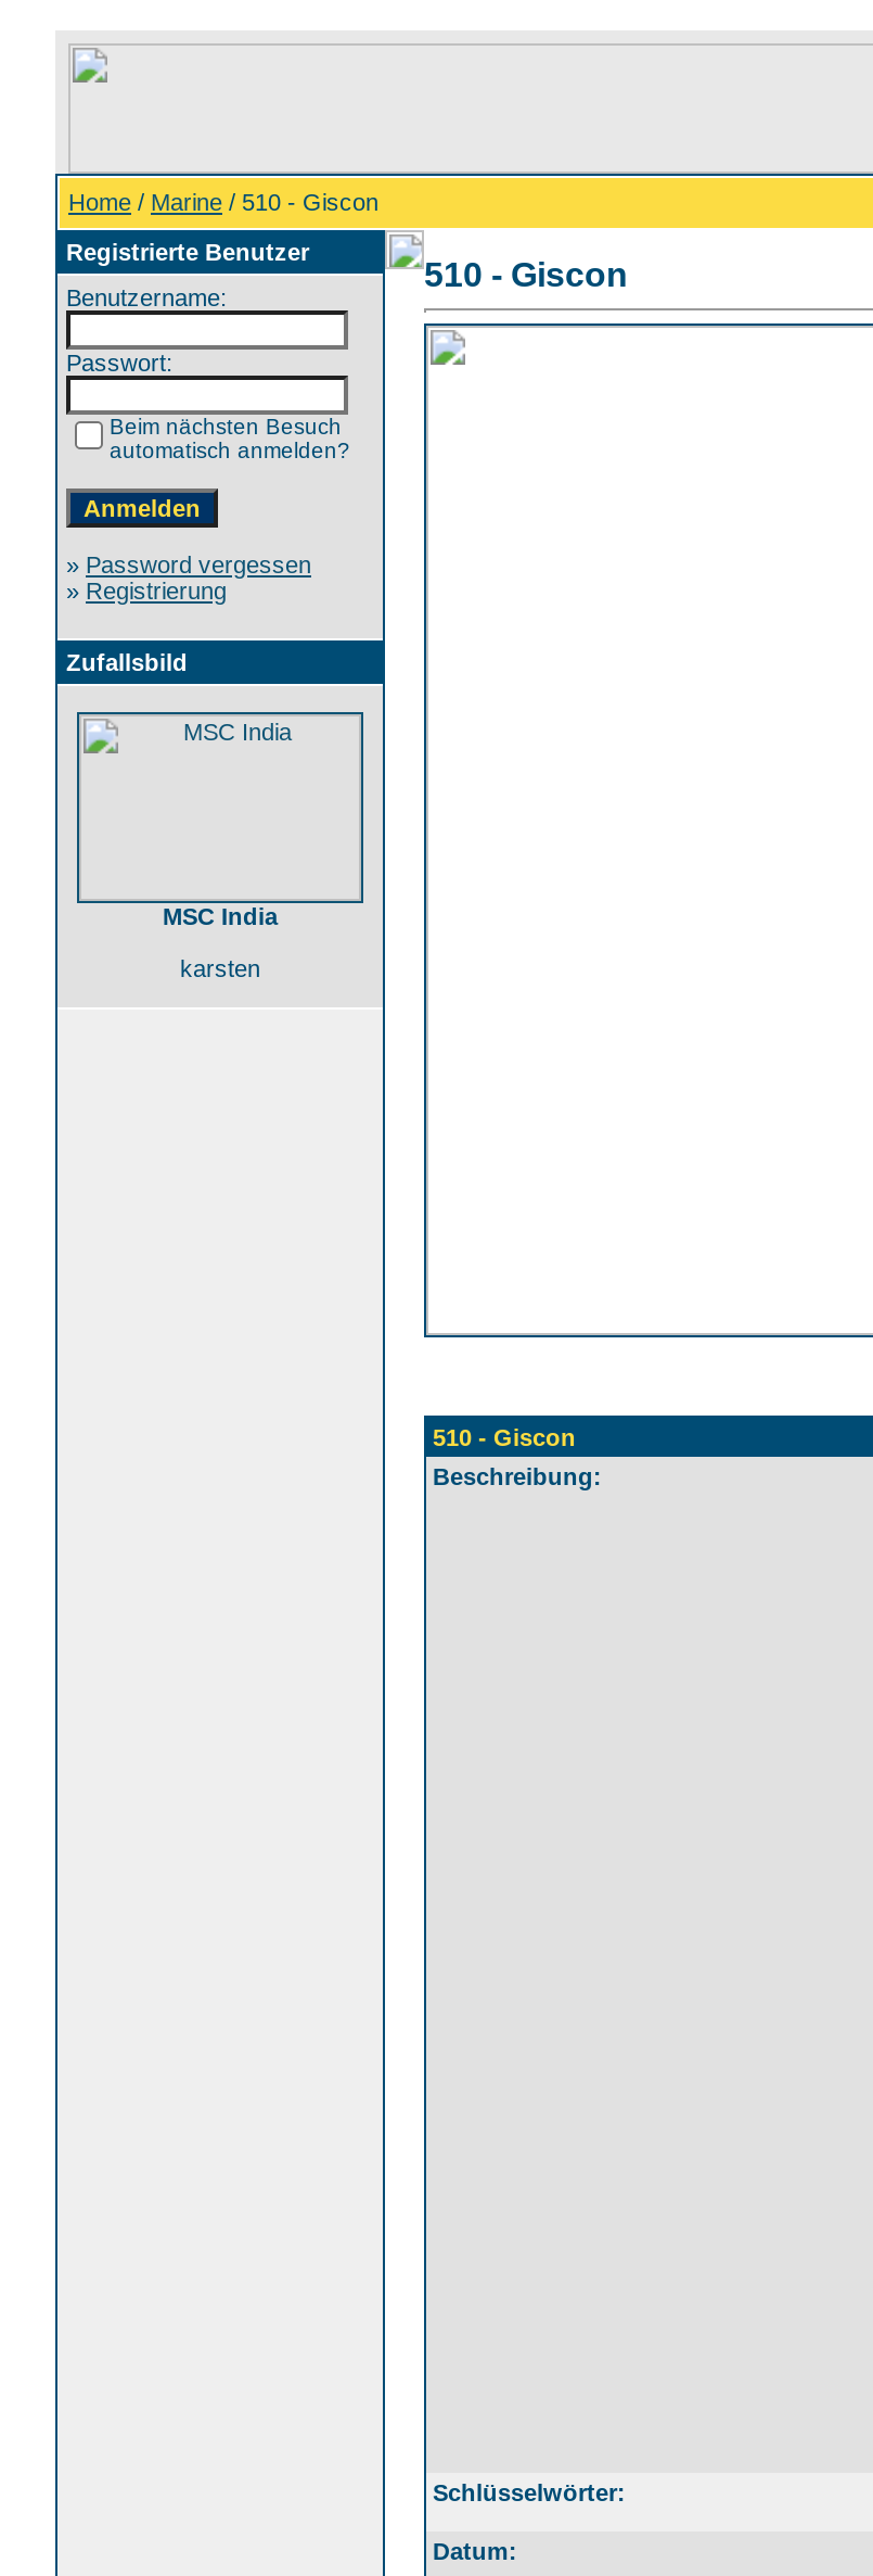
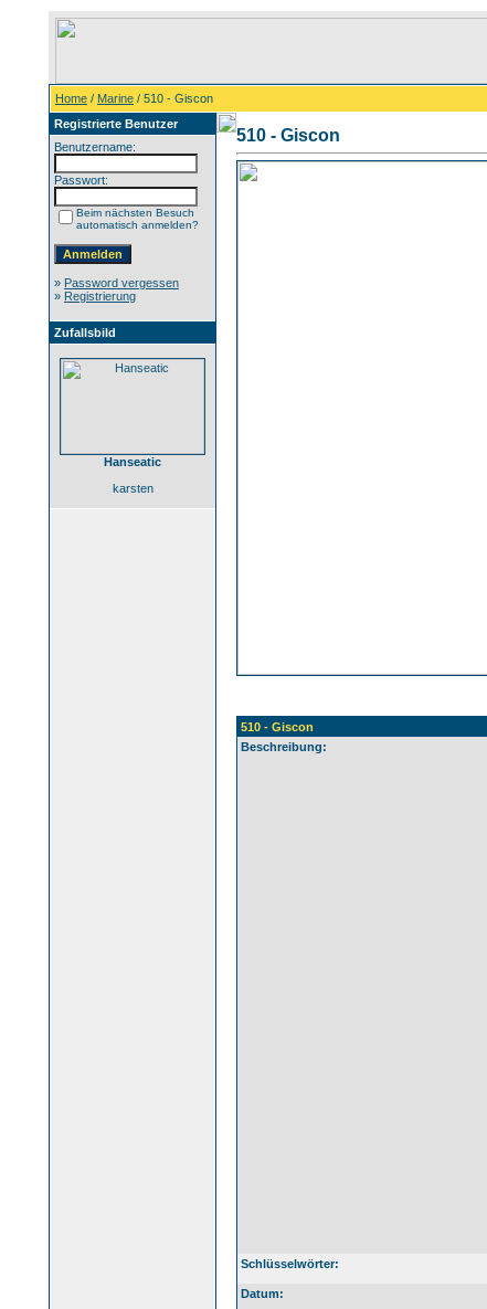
- MSC India
+ Hanseatic
